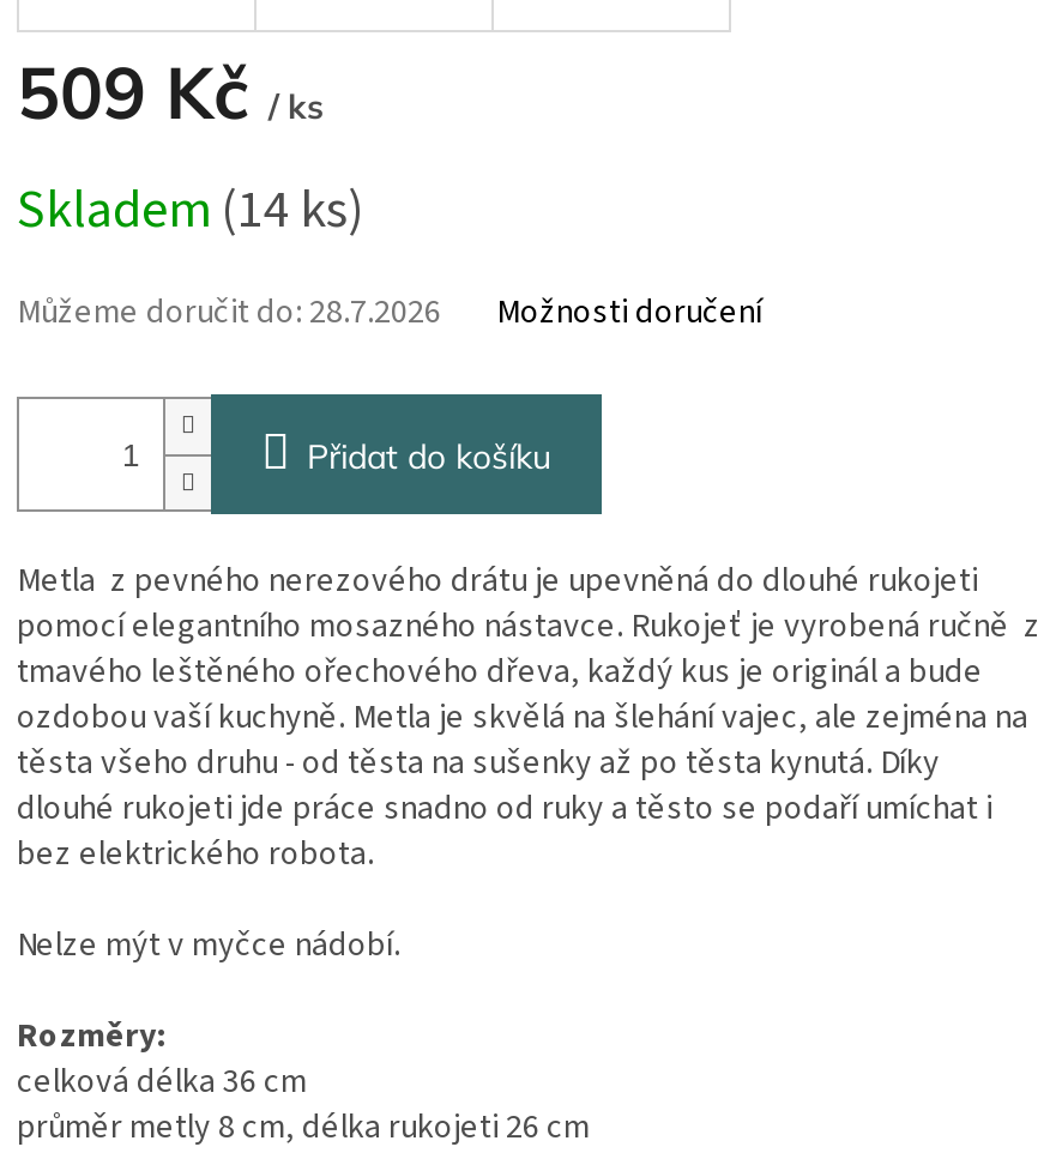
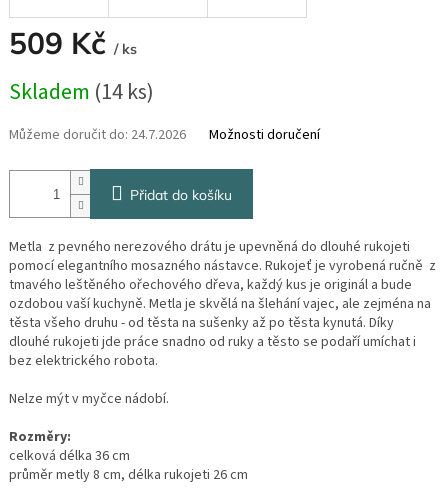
- Můžeme doručit do: 28.7.2026
+ Můžeme doručit do: 24.7.2026
